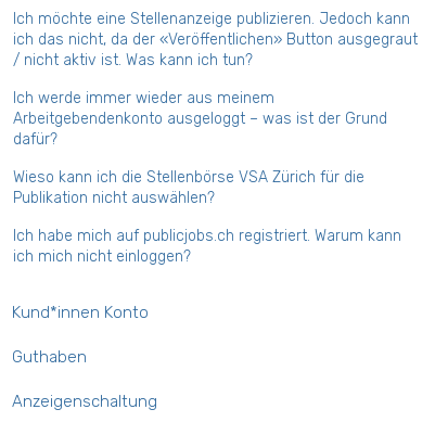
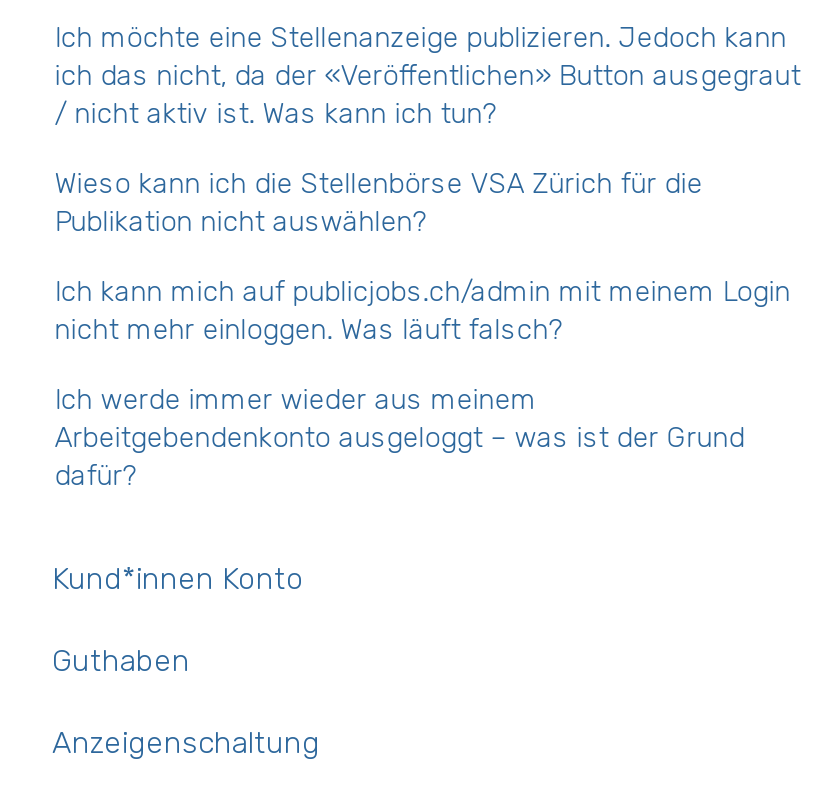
+ Ich kann mich auf publicjobs.ch/admin mit meinem Login
+ nicht mehr einloggen. Was läuft falsch?

moved down: Ich werde immer wieder aus meinem | Arbeitgebendenkonto ausgeloggt – was ist der Grund | dafür?

moved up: Wieso kann ich die Stellenbörse VSA Zürich für die | Publikation nicht auswählen?

- Ich habe mich auf publicjobs.ch registriert. Warum kann
- ich mich nicht einloggen?
